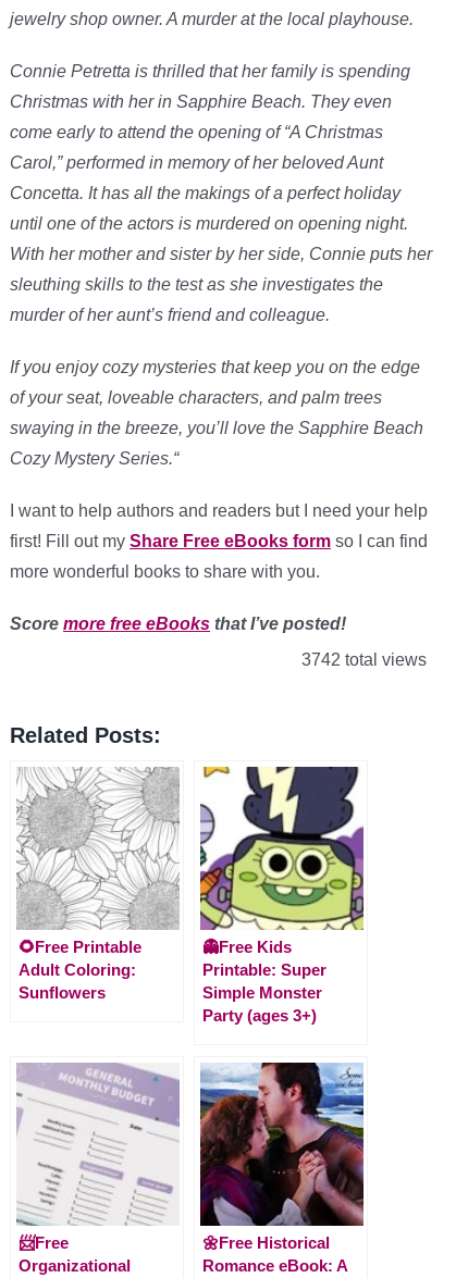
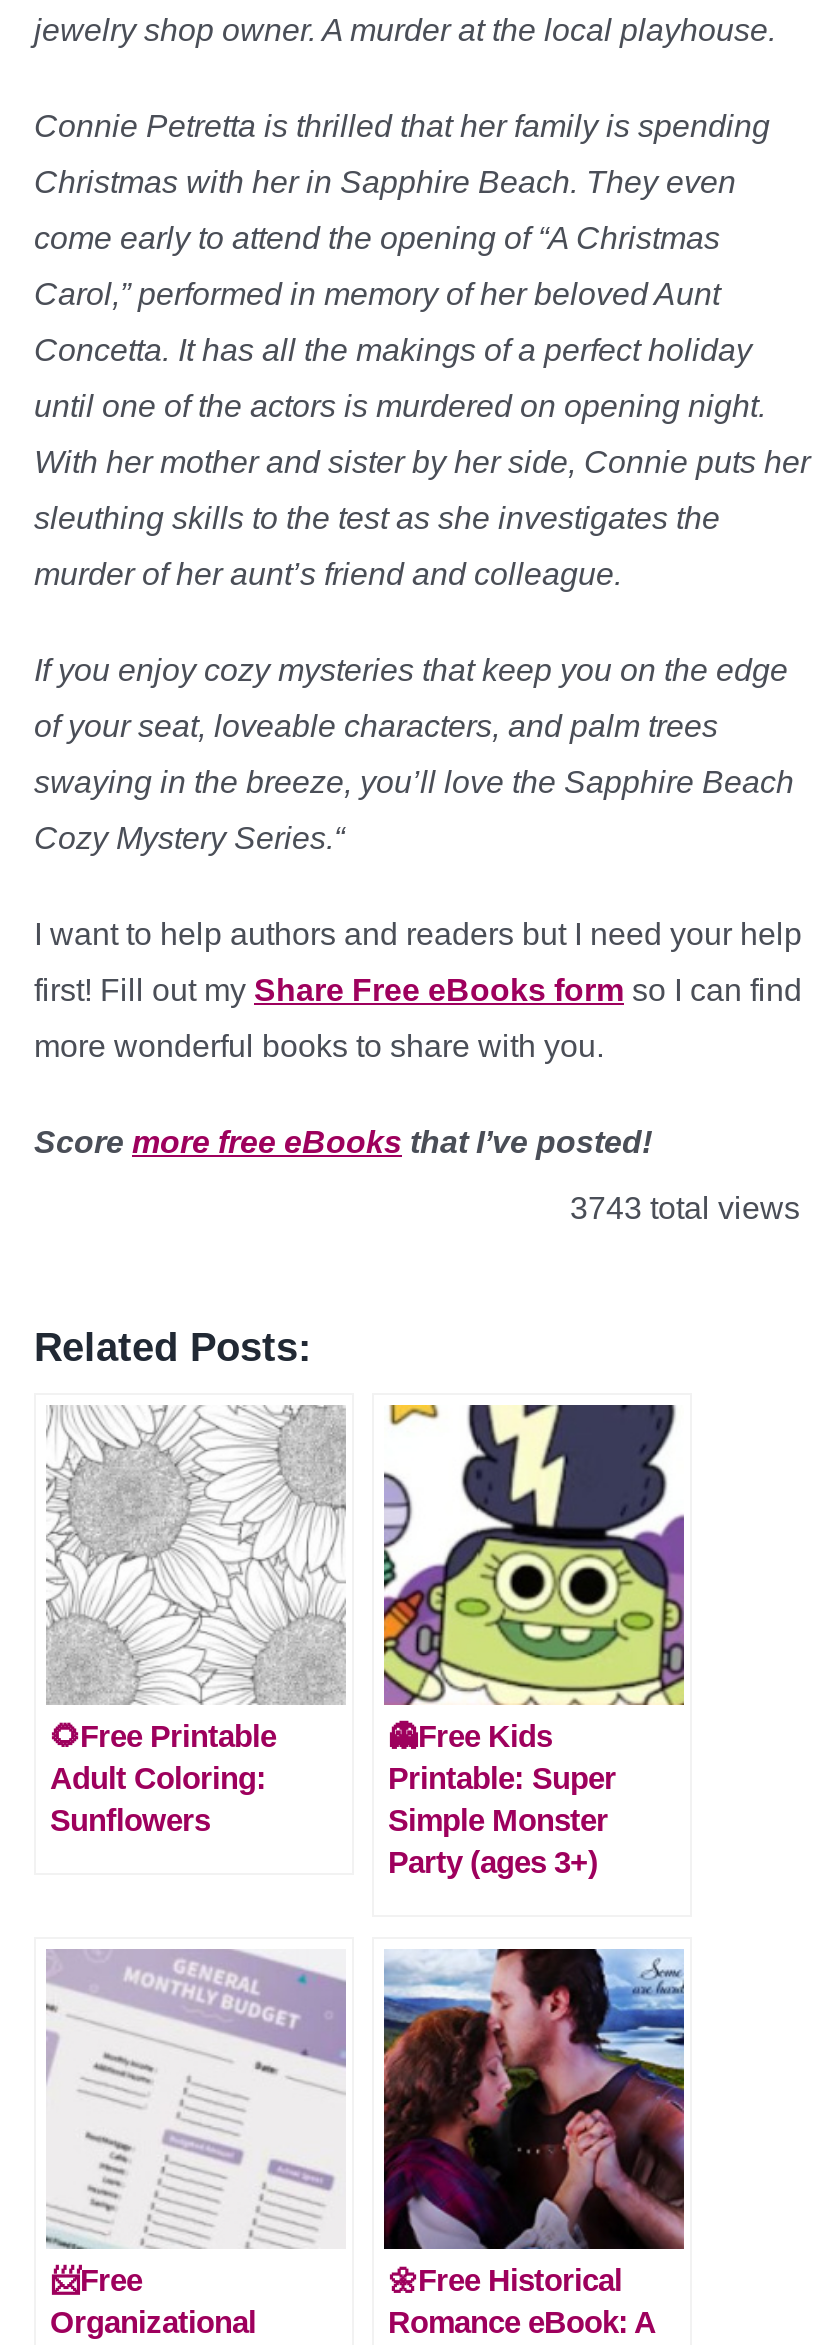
- 3742 total views
+ 3743 total views
